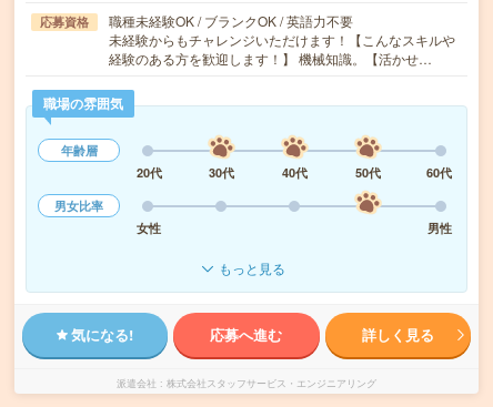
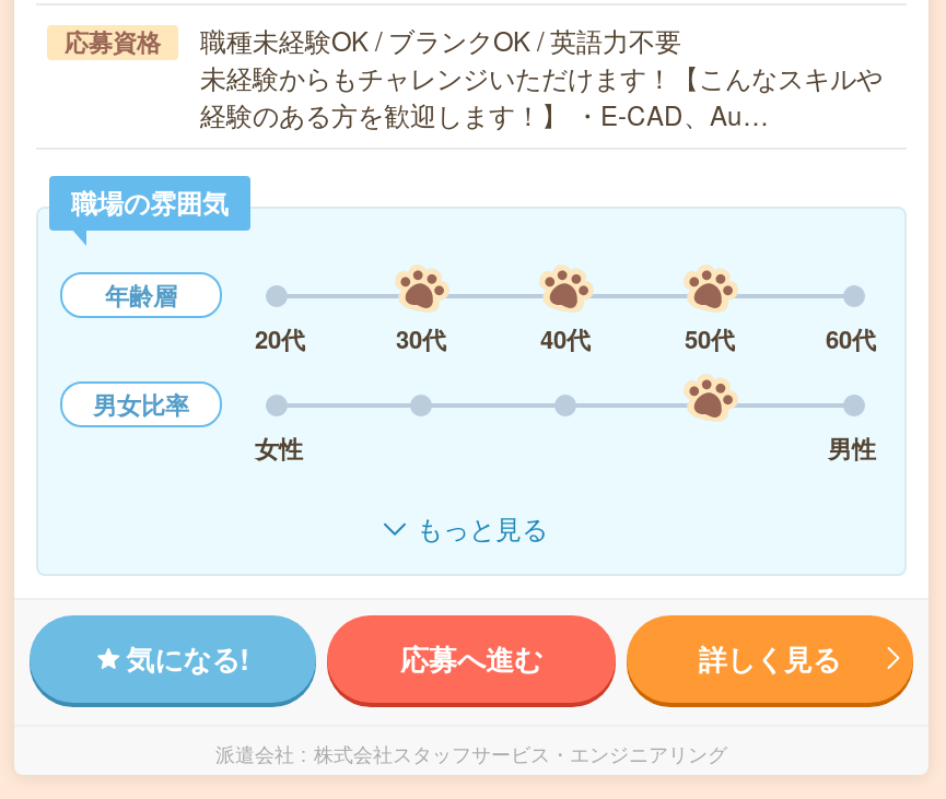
- 経験のある方を歓迎します！】 機械知識。【活かせ…
+ 経験のある方を歓迎します！】 ・E-CAD、Au…
